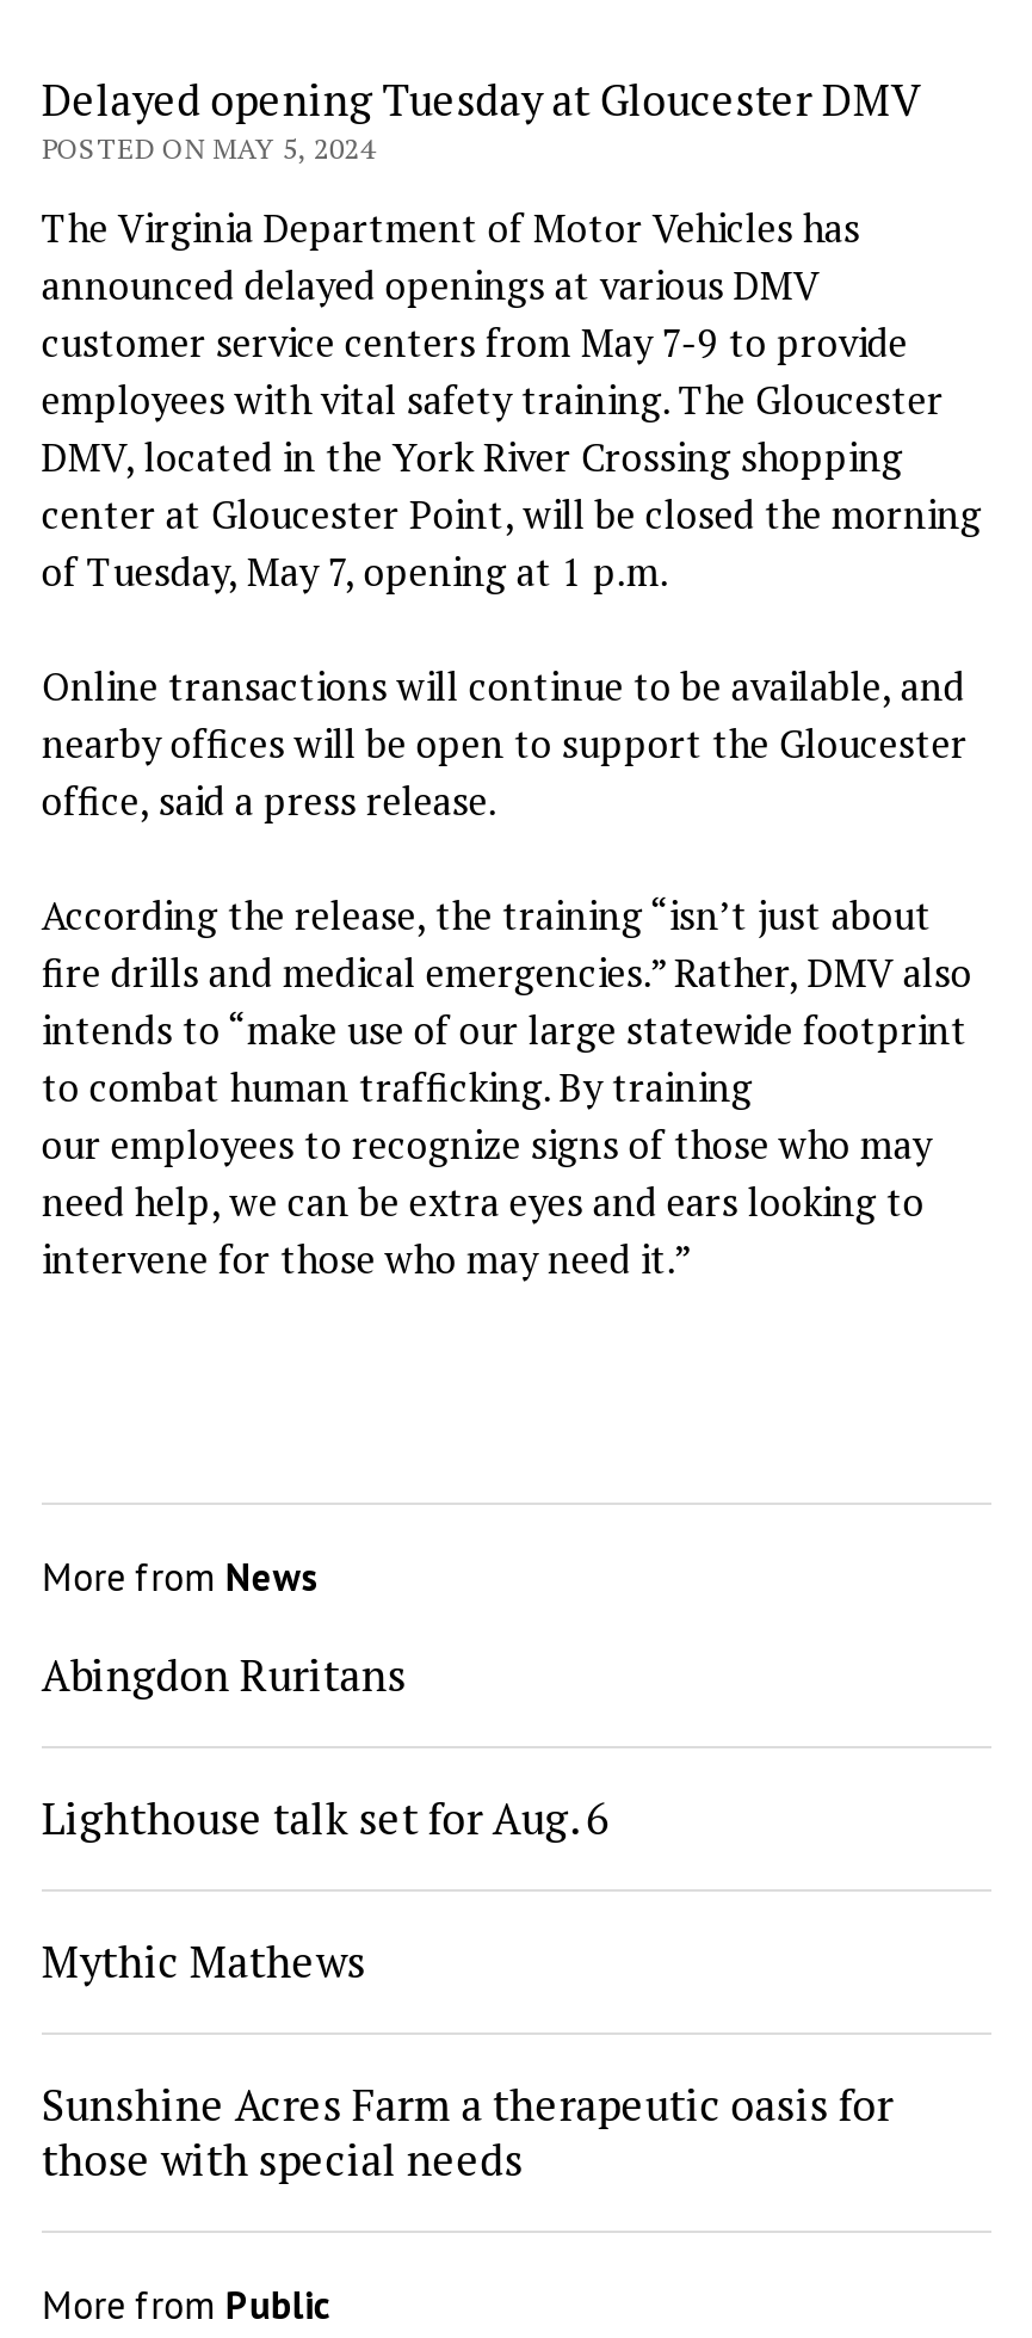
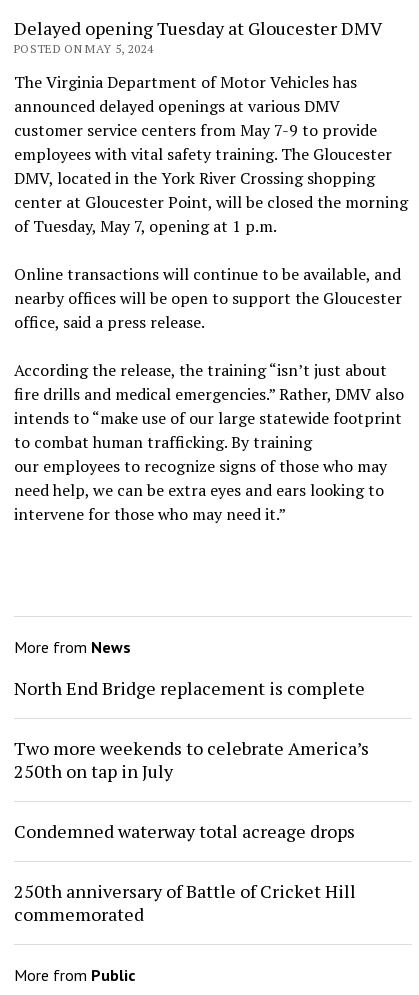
- Abingdon Ruritans
+ North End Bridge replacement is complete

- Lighthouse talk set for Aug. 6
+ Two more weekends to celebrate America’s
+ 250th on tap in July

- Mythic Mathews
+ Condemned waterway total acreage drops

- Sunshine Acres Farm a therapeutic oasis for
- those with special needs
+ 250th anniversary of Battle of Cricket Hill
+ commemorated
